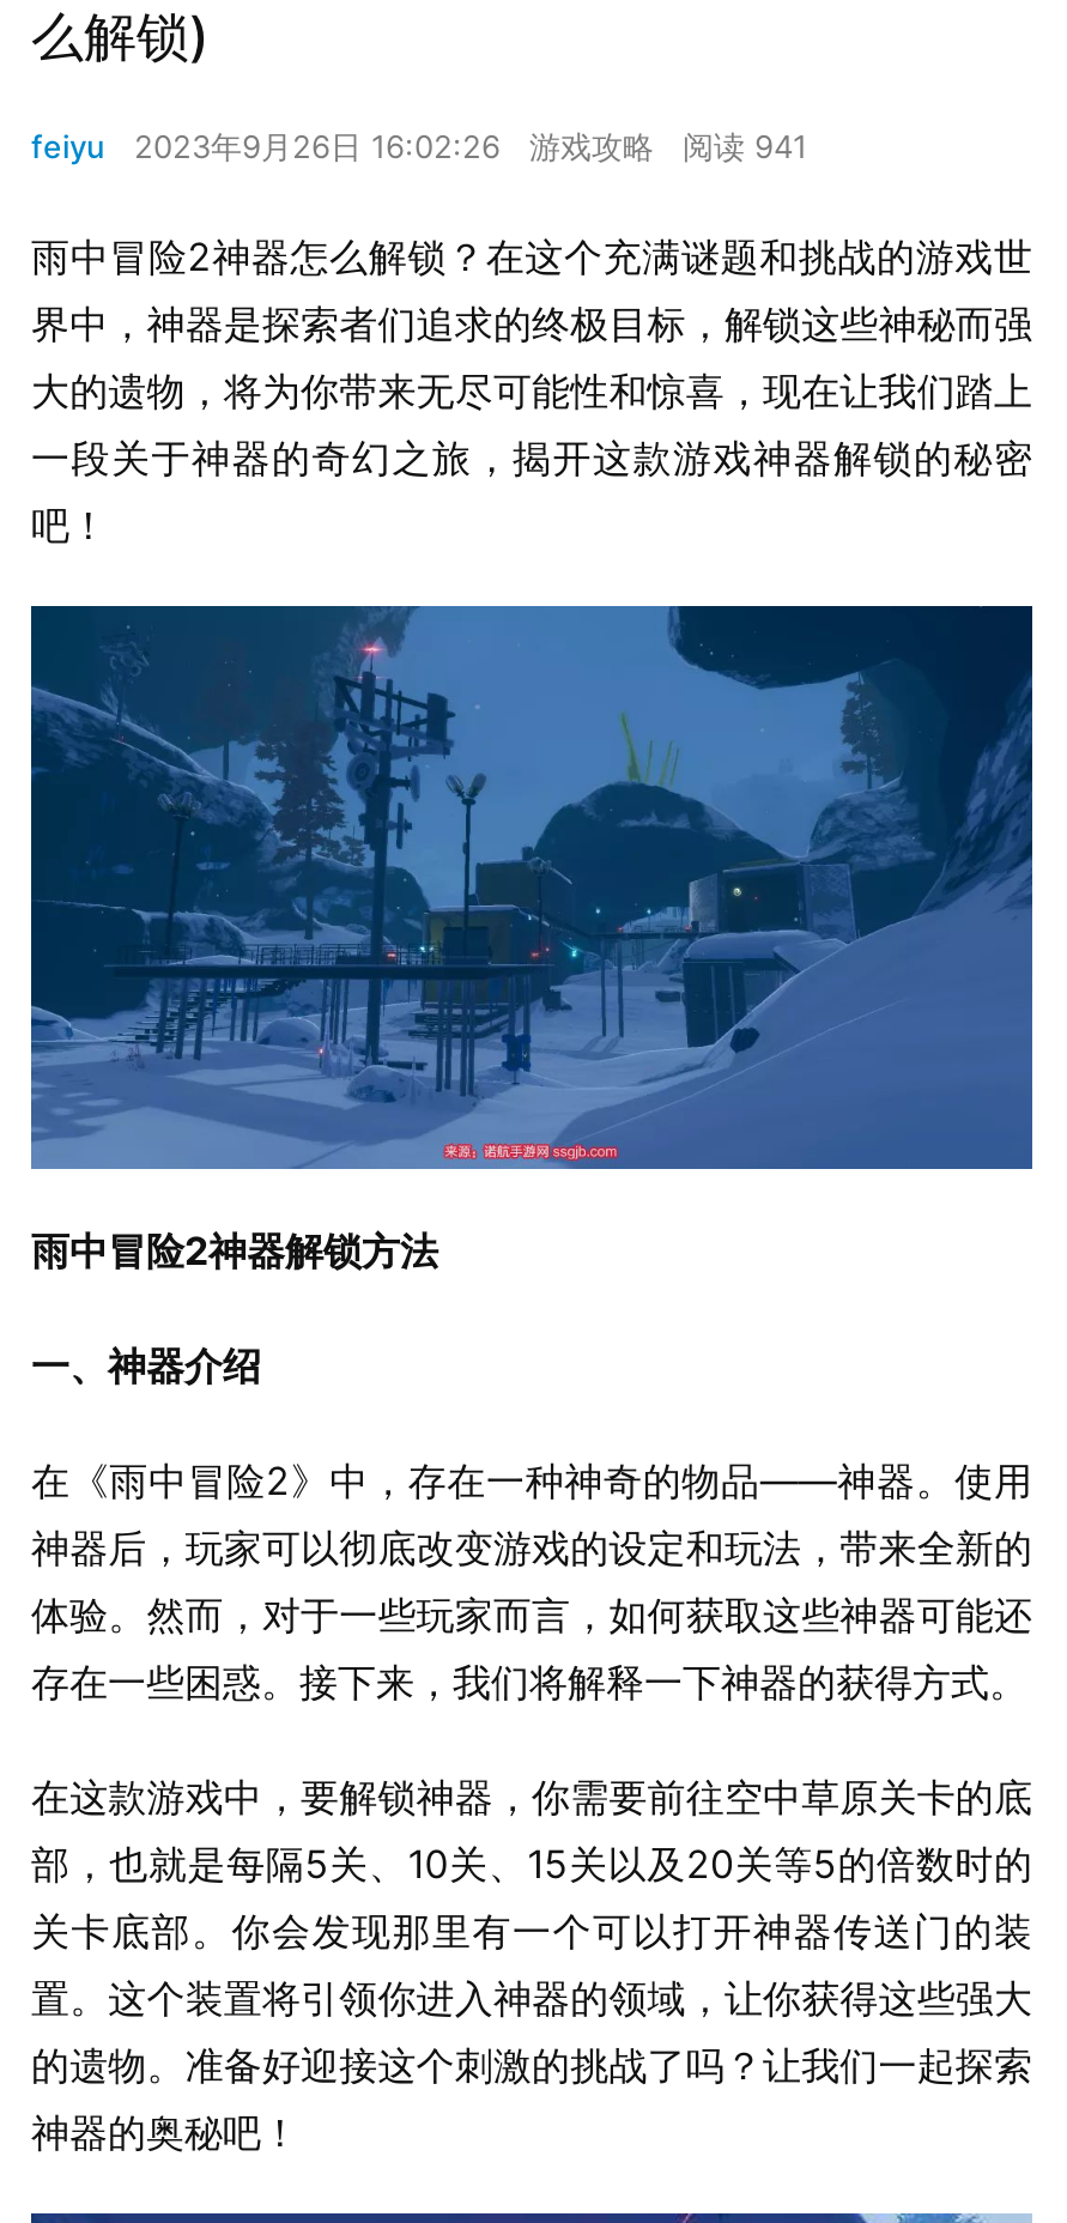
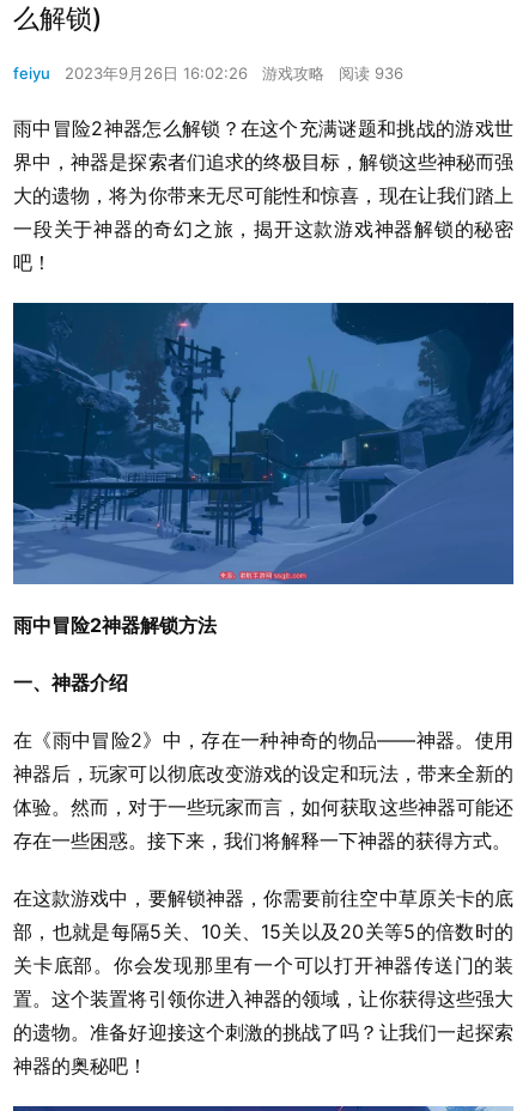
- feiyu 2023年9月26日 16:02:26 游戏攻略 阅读 941
+ feiyu 2023年9月26日 16:02:26 游戏攻略 阅读 936
